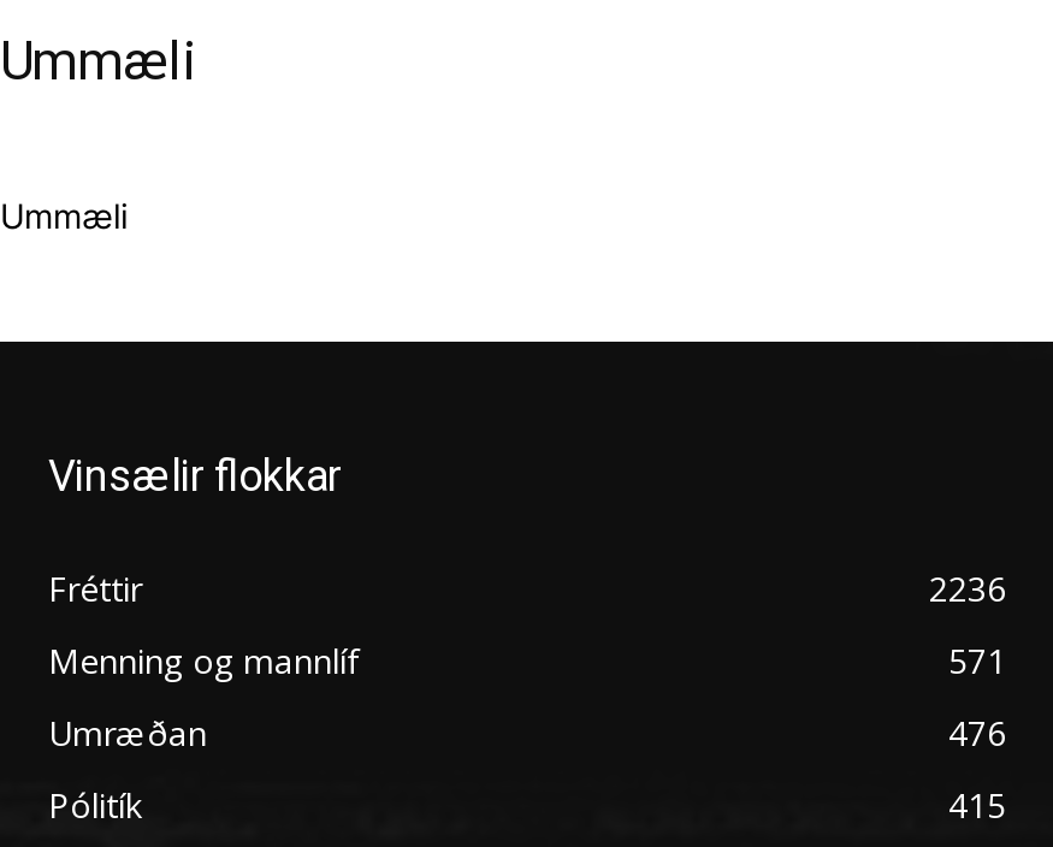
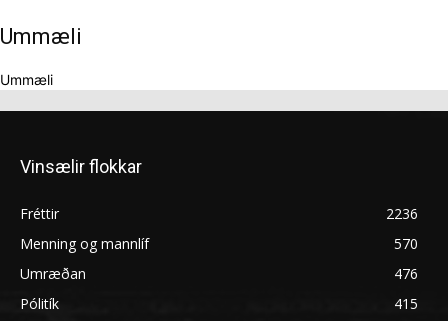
- 571
+ 570
